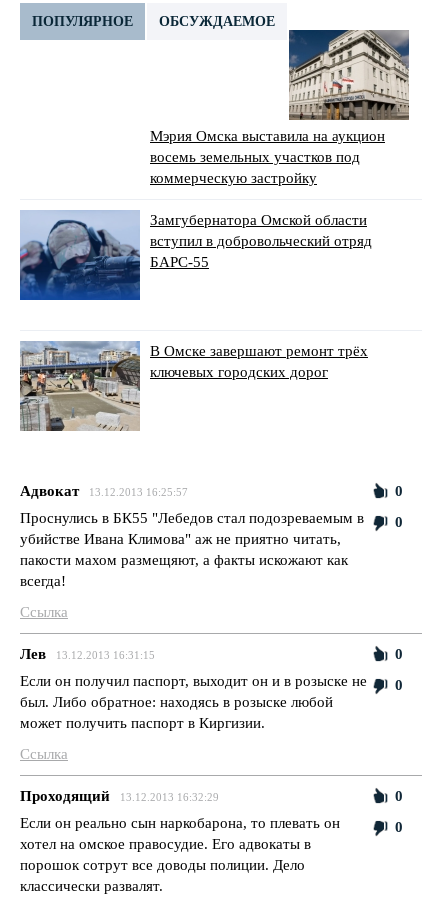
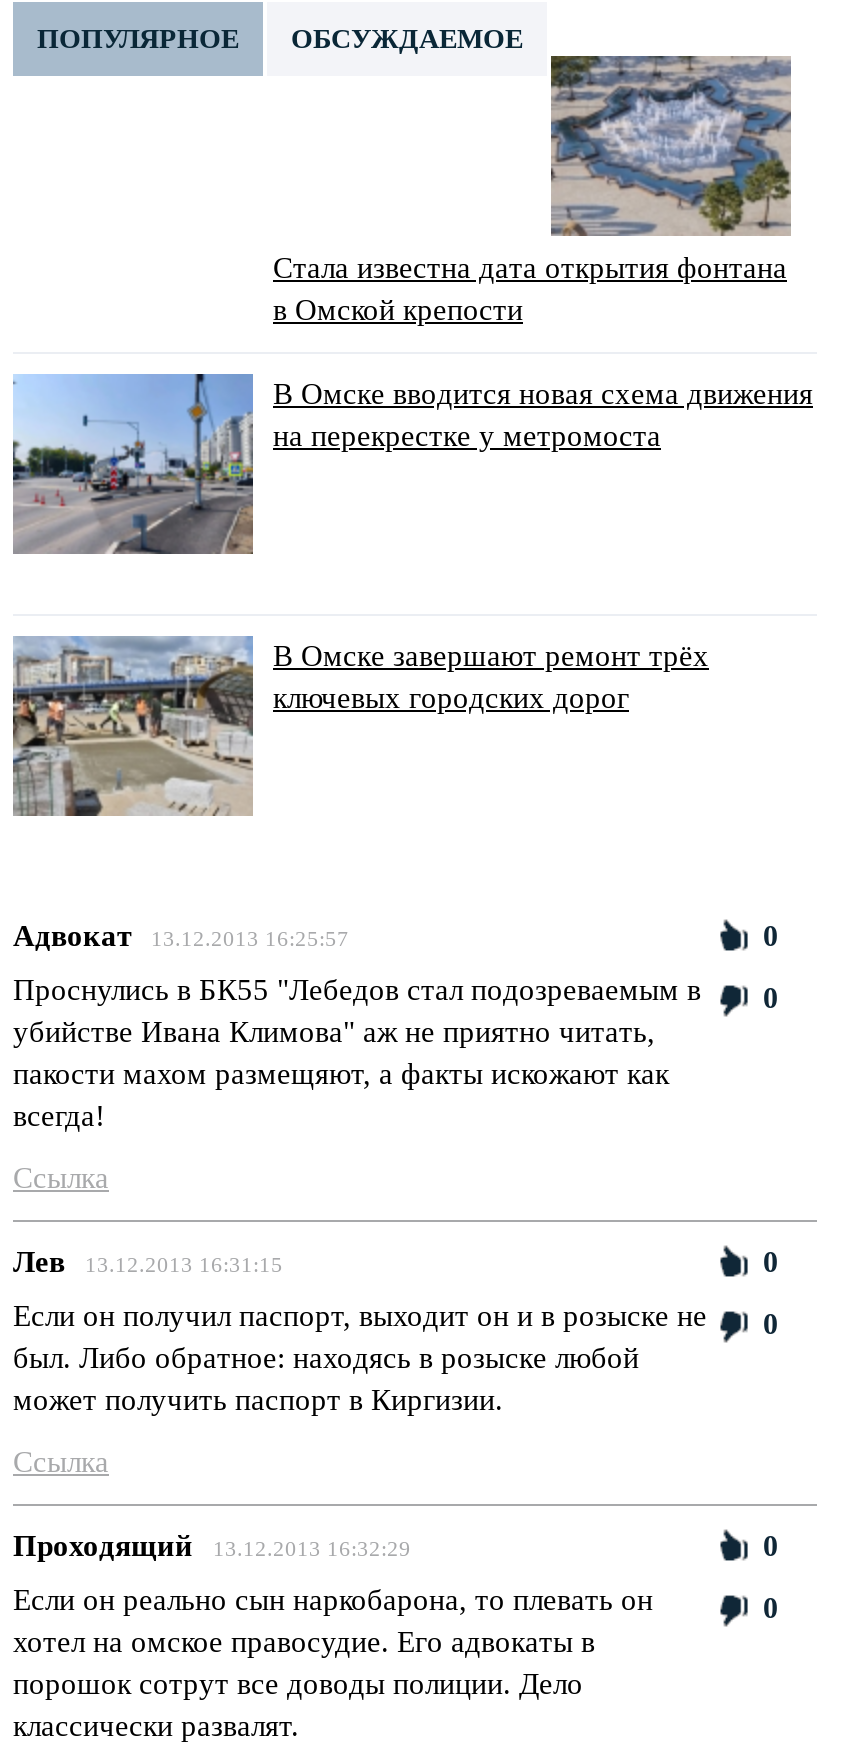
- [image]
- Мэрия Омска выставила на аукцион
- восемь земельных участков под
- коммерческую застройку
+ [image]
+ Стала известна дата открытия фонтана
+ в Омской крепости

- [image]
- Замгубернатора Омской области
- вступил в добровольческий отряд
- БАРС-55
+ [image]
+ В Омске вводится новая схема движения
+ на перекрестке у метромоста
